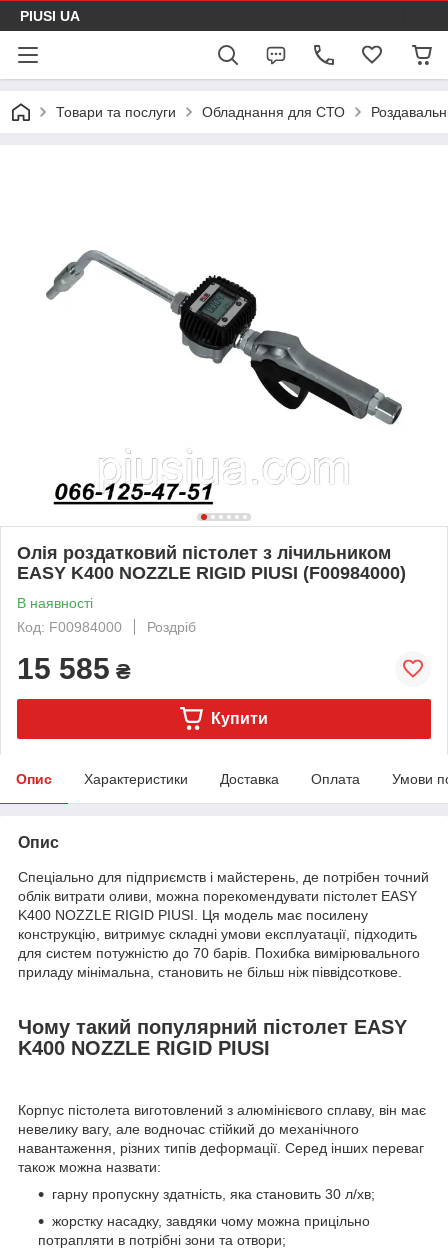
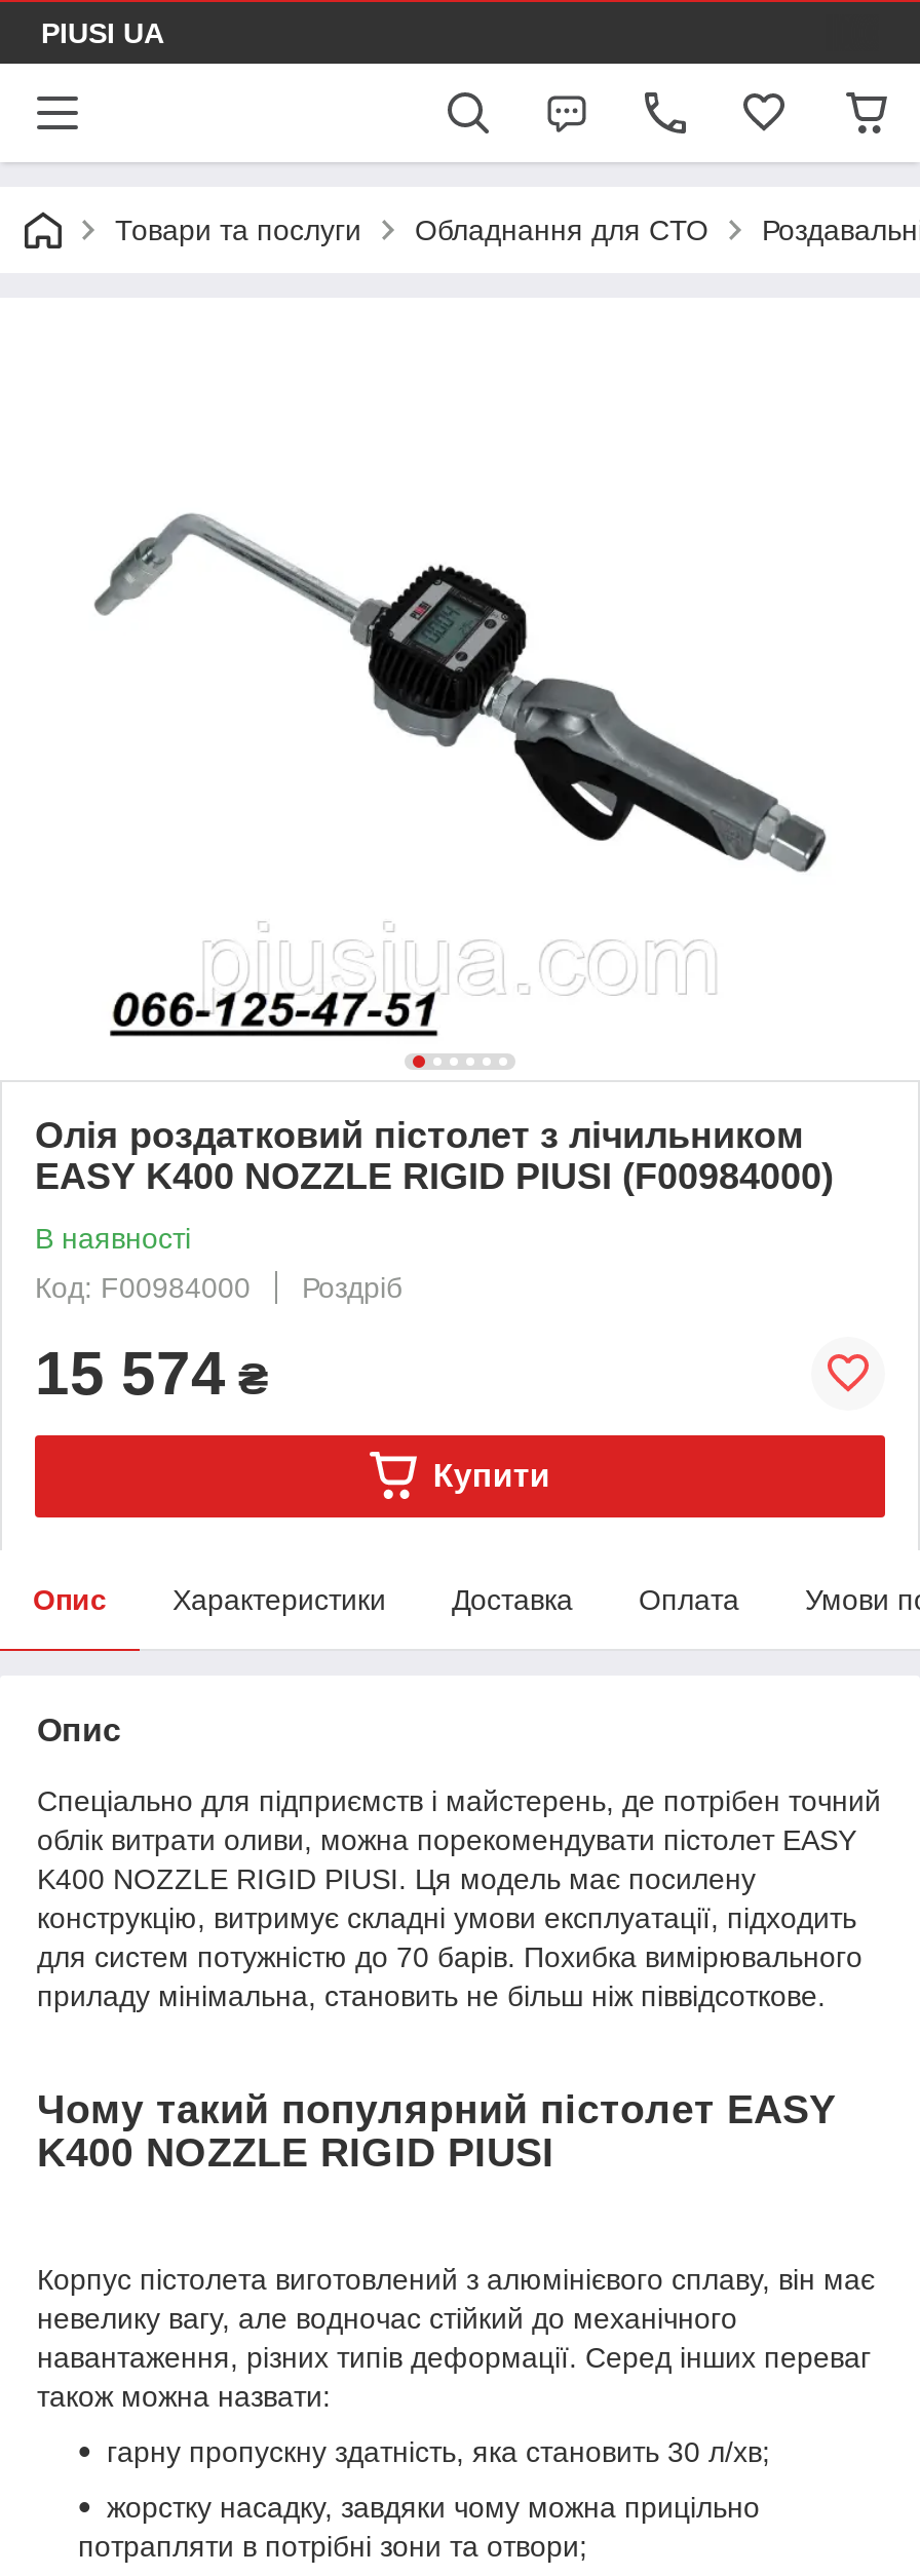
- 15 585 ₴
+ 15 574 ₴
